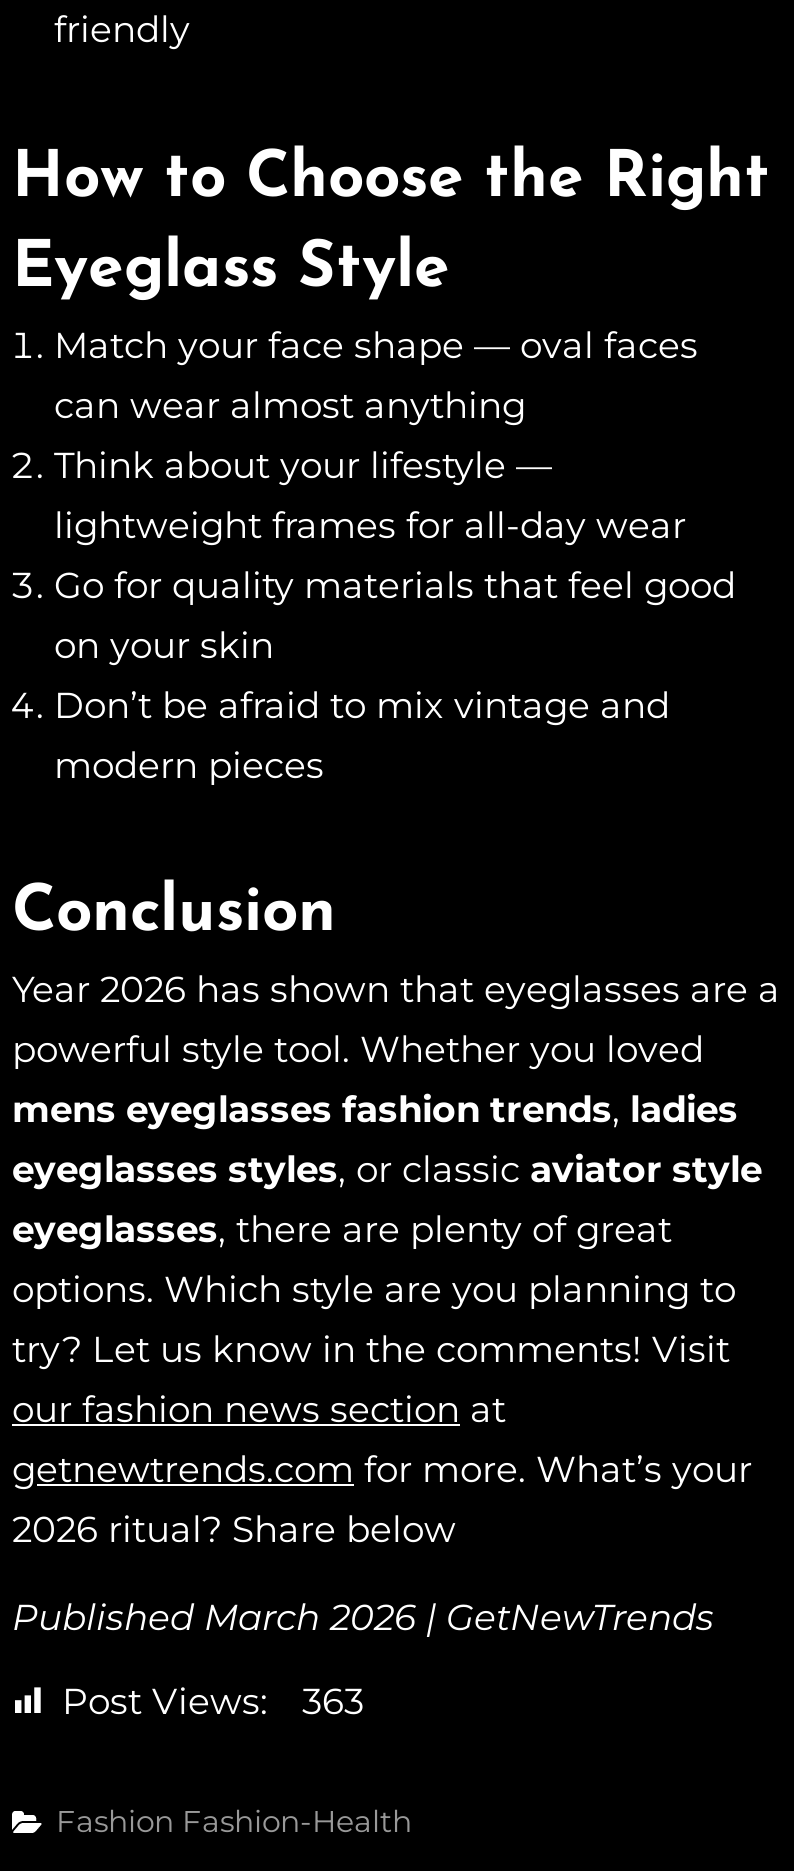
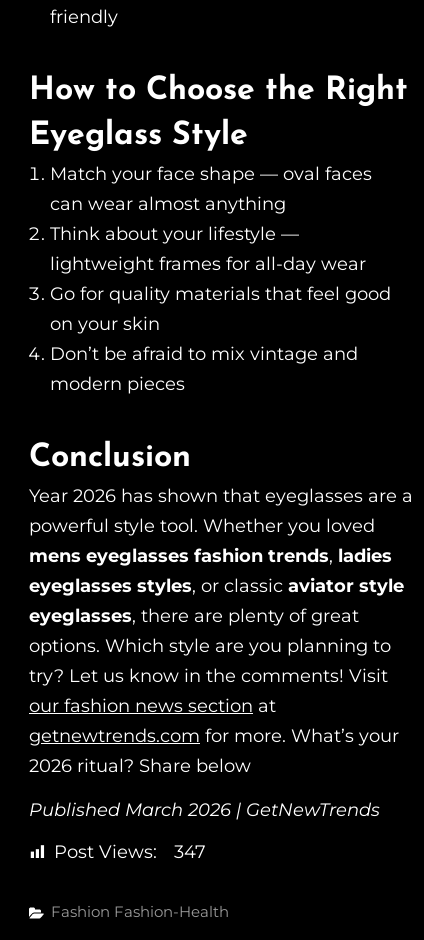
- Post Views: 363
+ Post Views: 347
